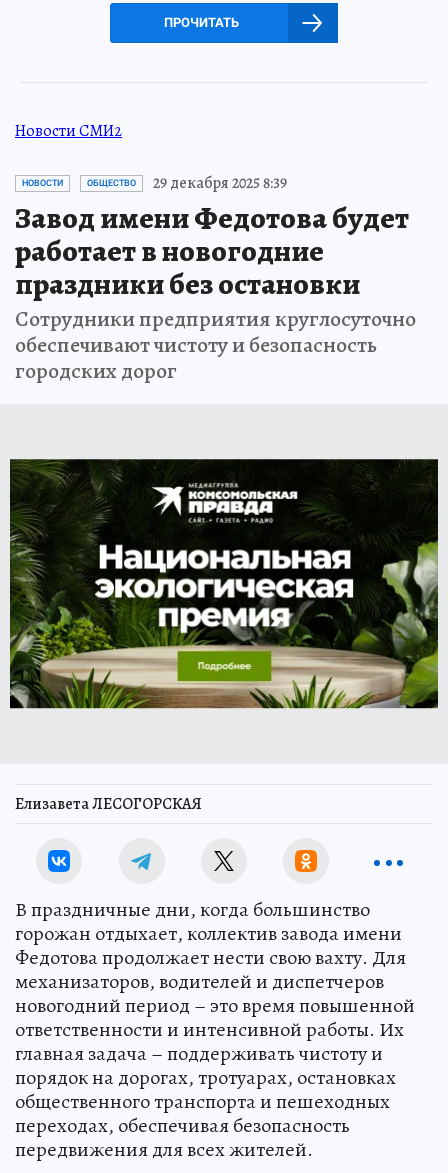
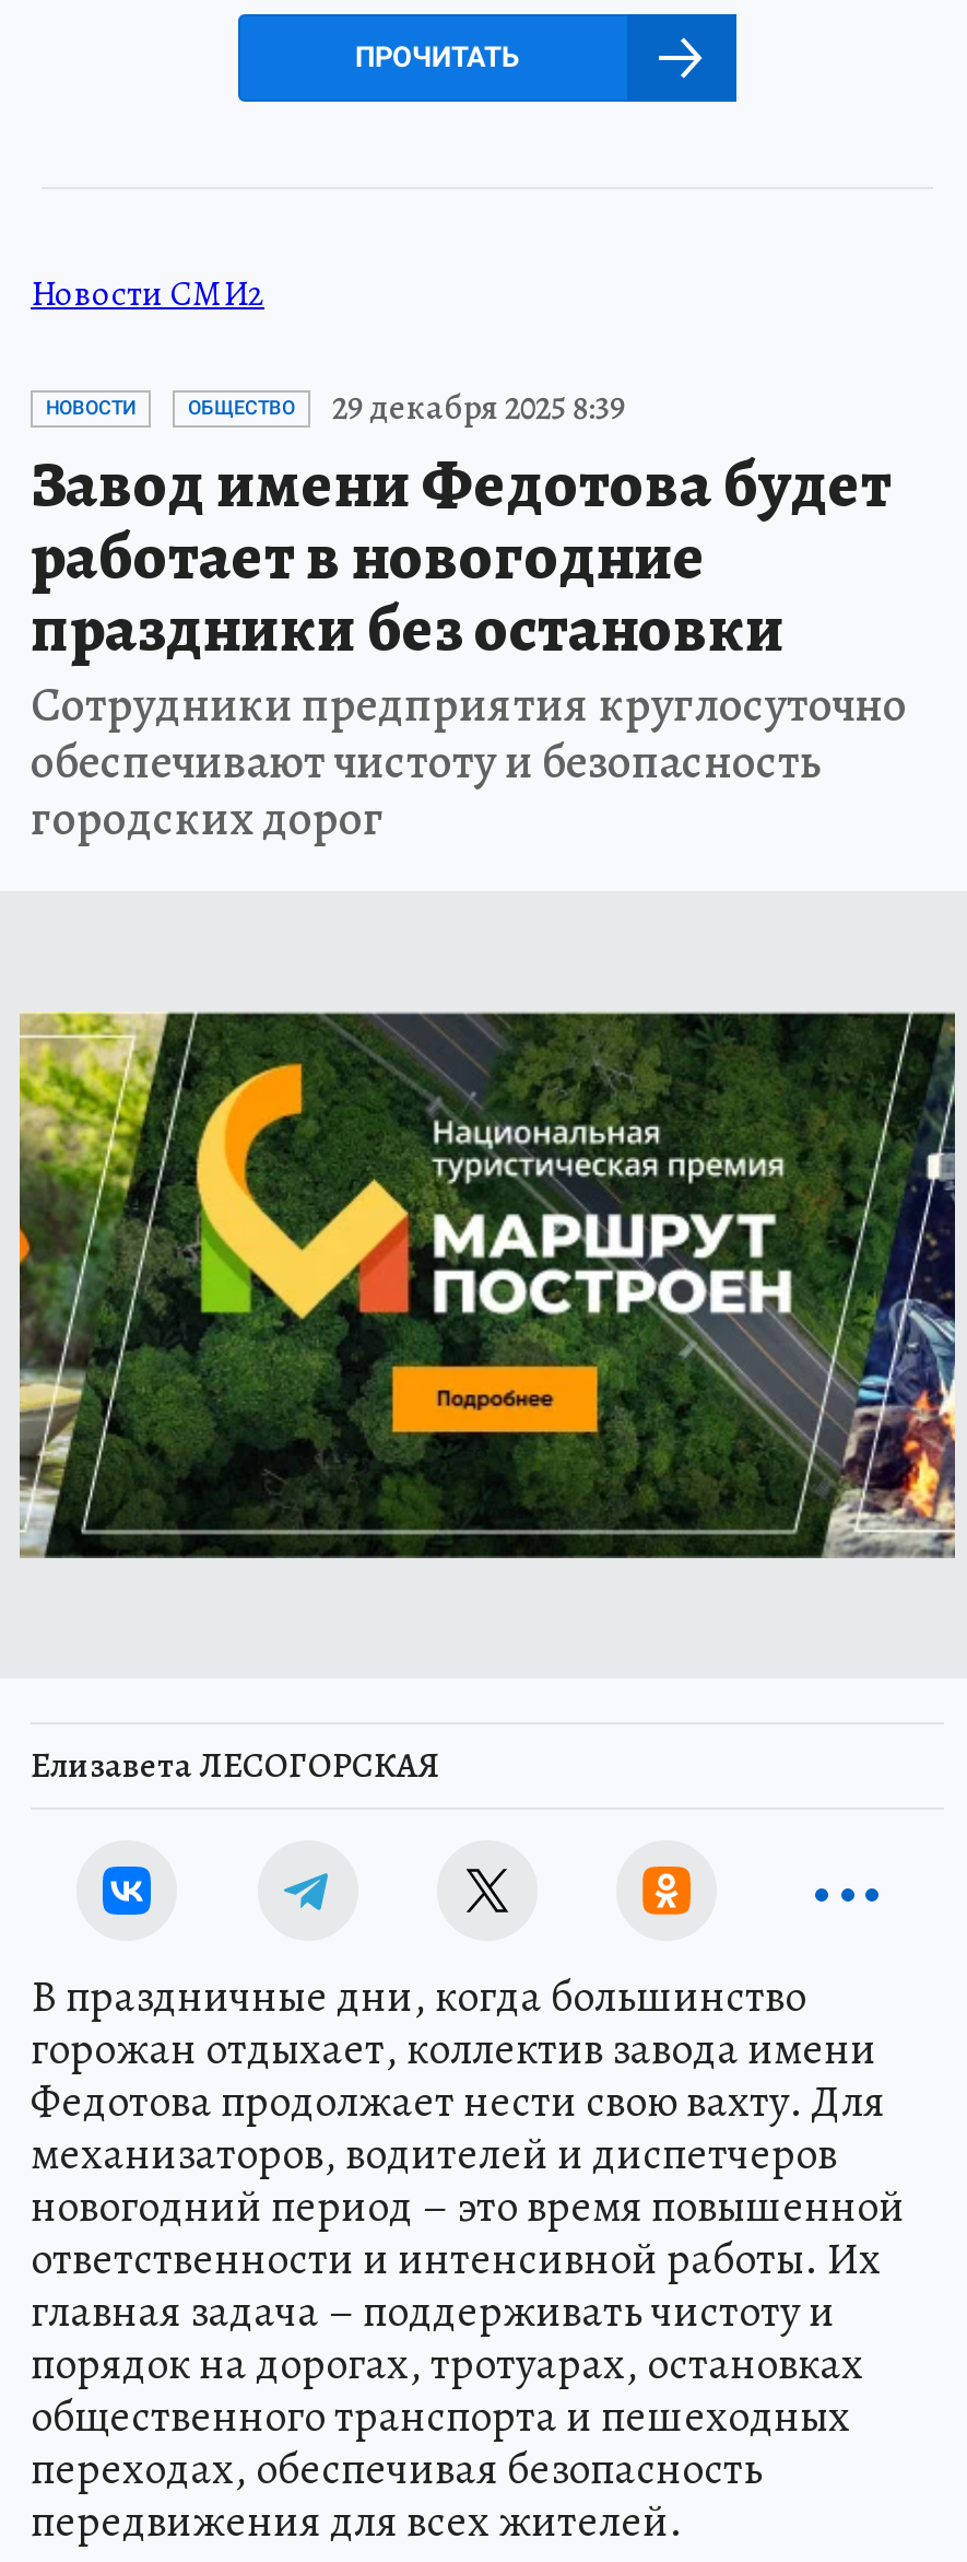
- [image]
+ [image]
